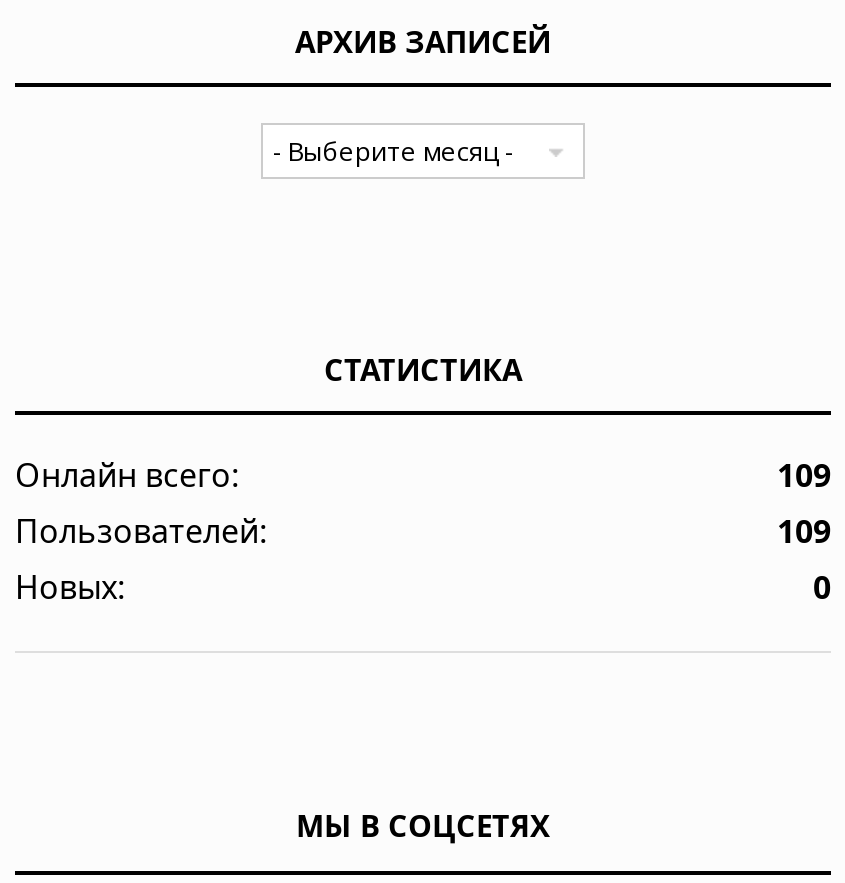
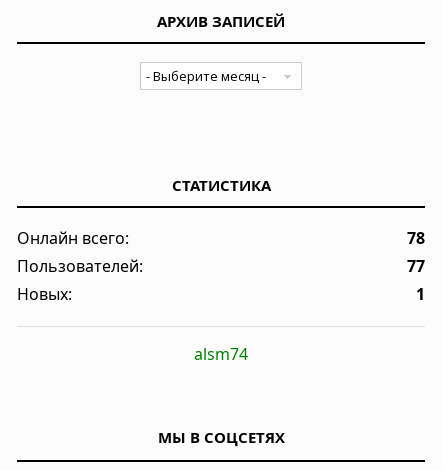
- 109
+ 78

- 109
+ 77

- 0
+ 1
+ alsm74
